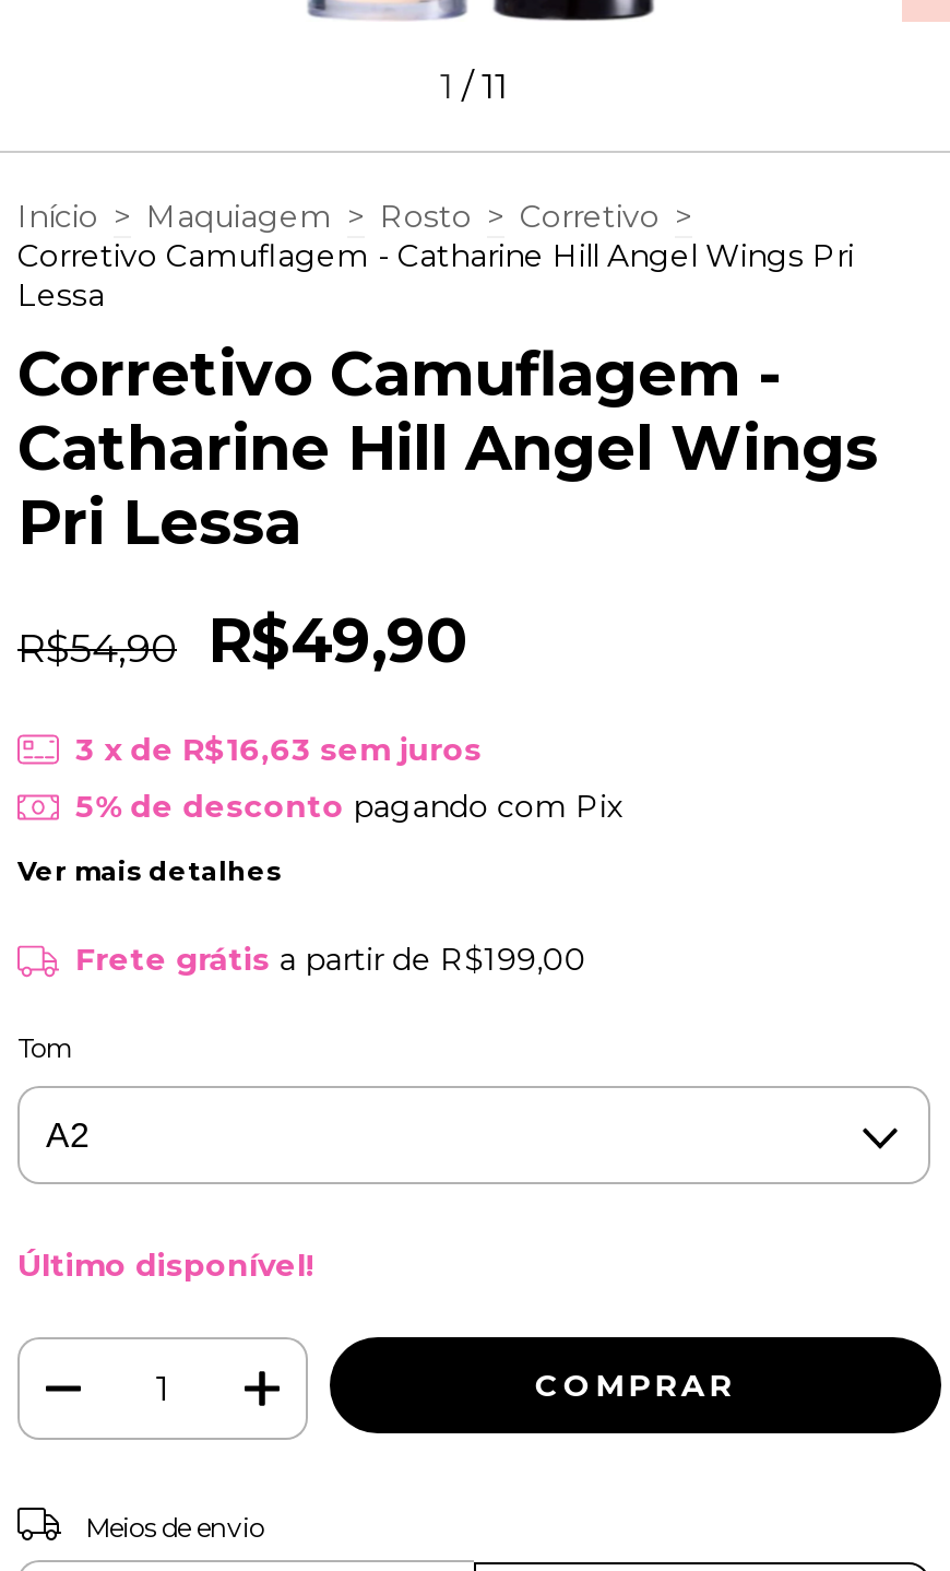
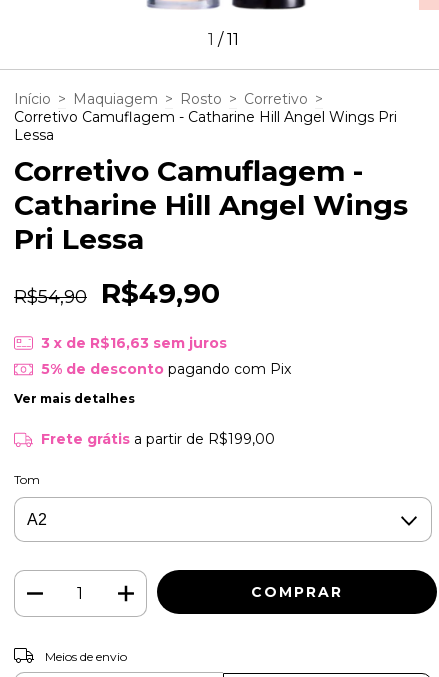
- Último disponível!
